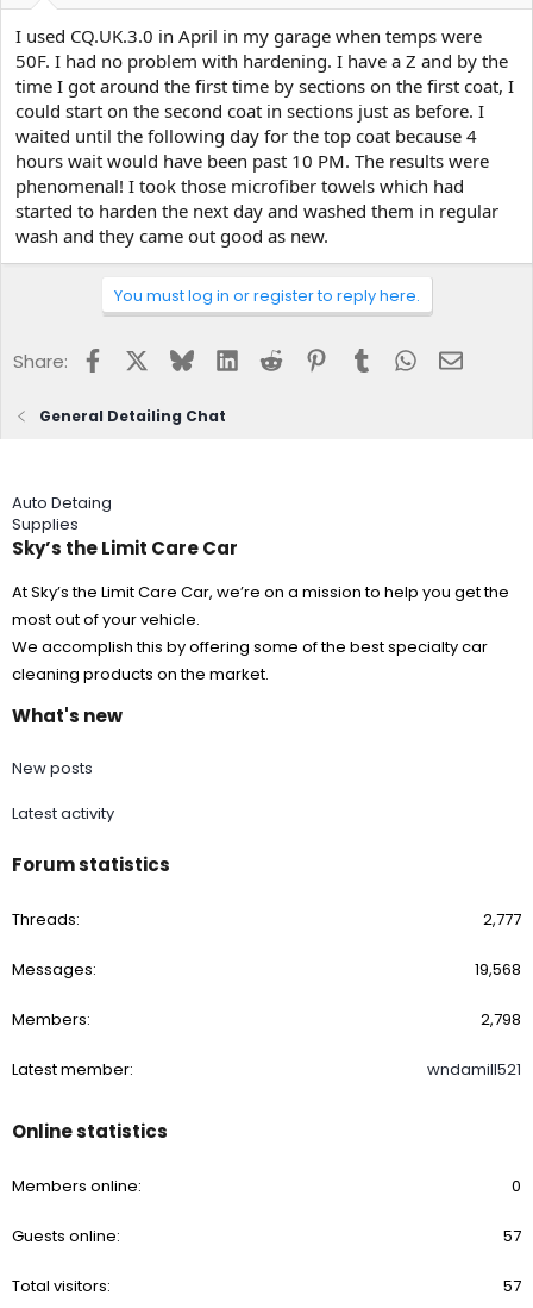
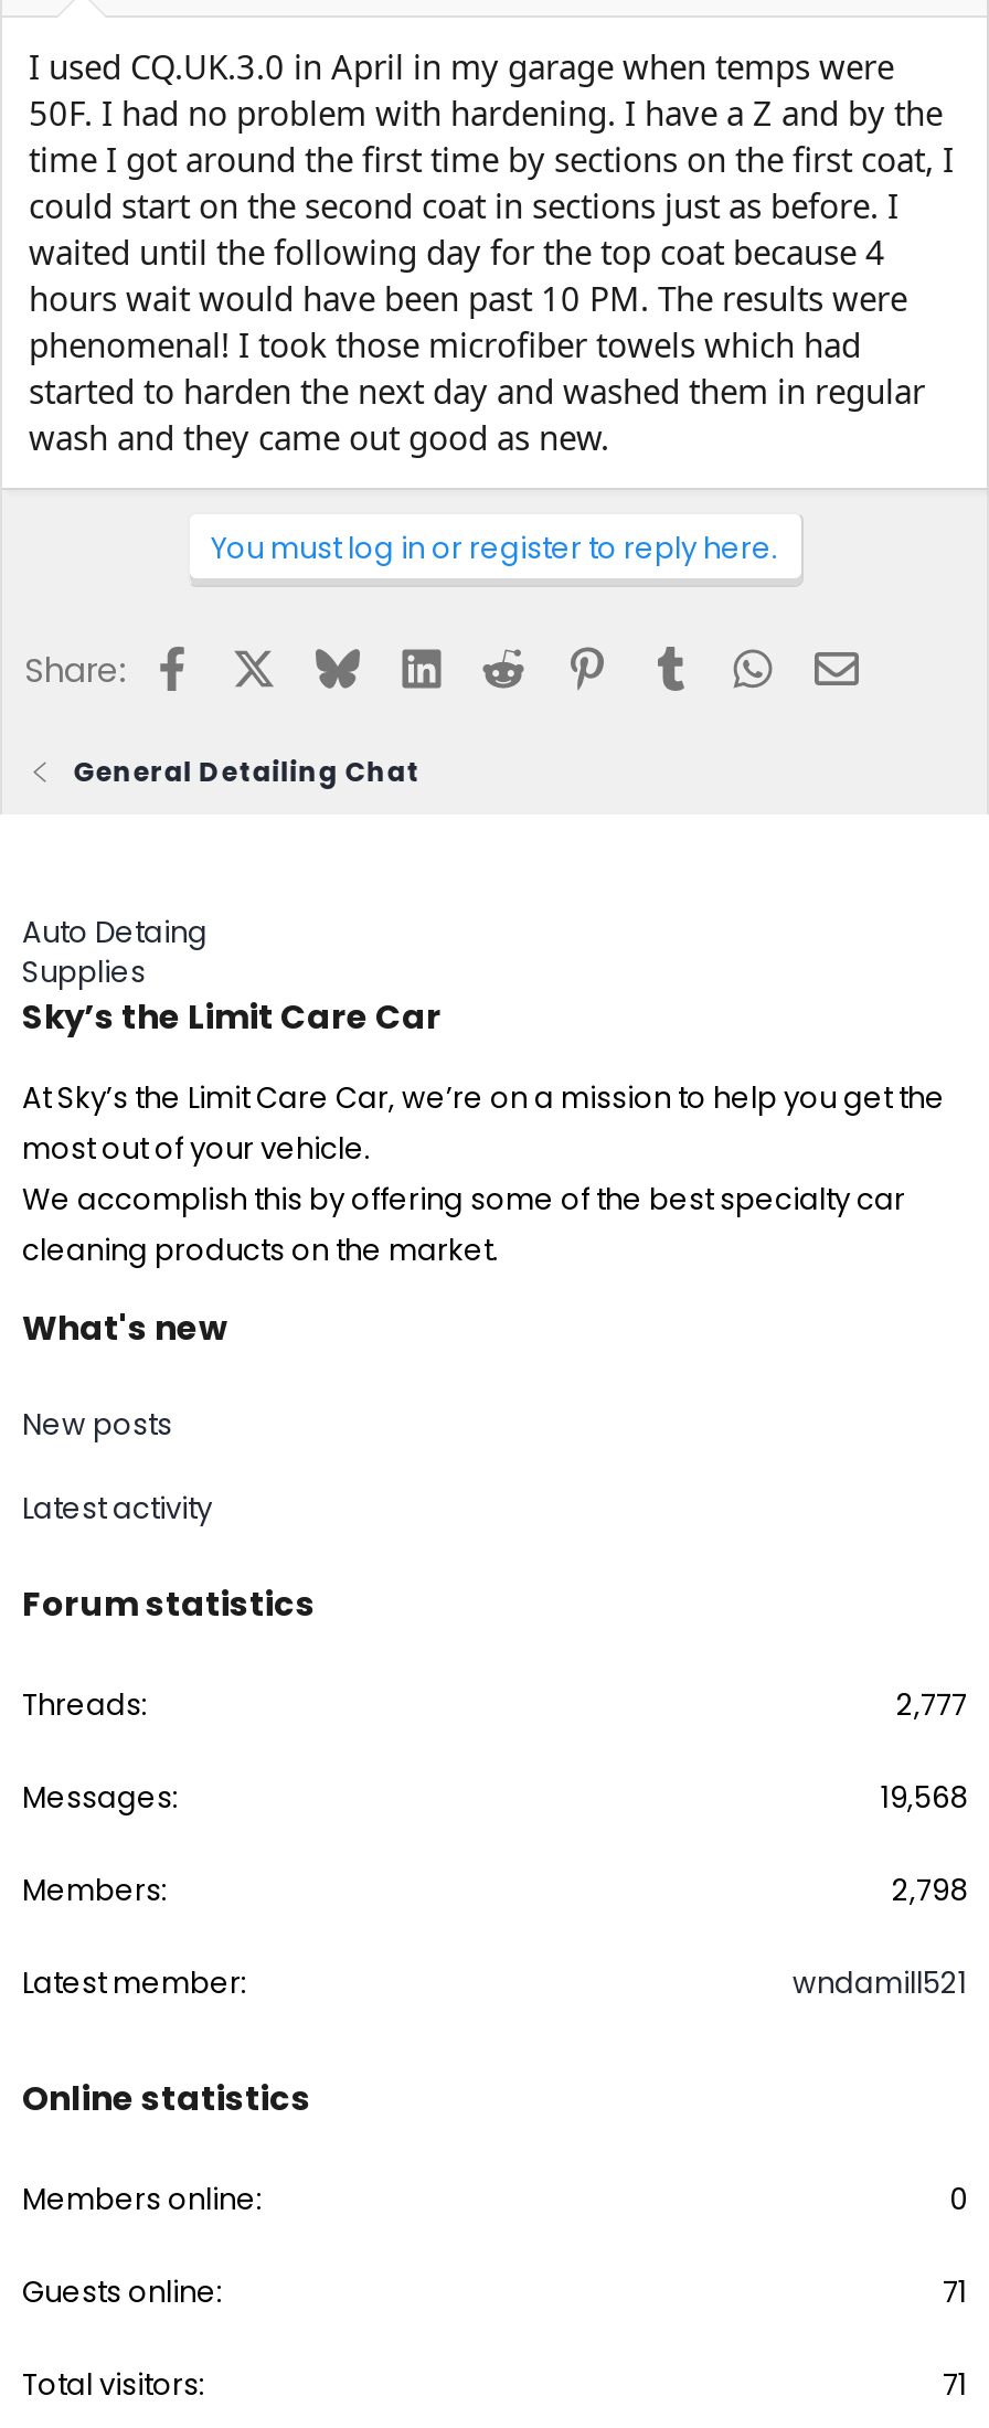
- 57
+ 71

- 57
+ 71
